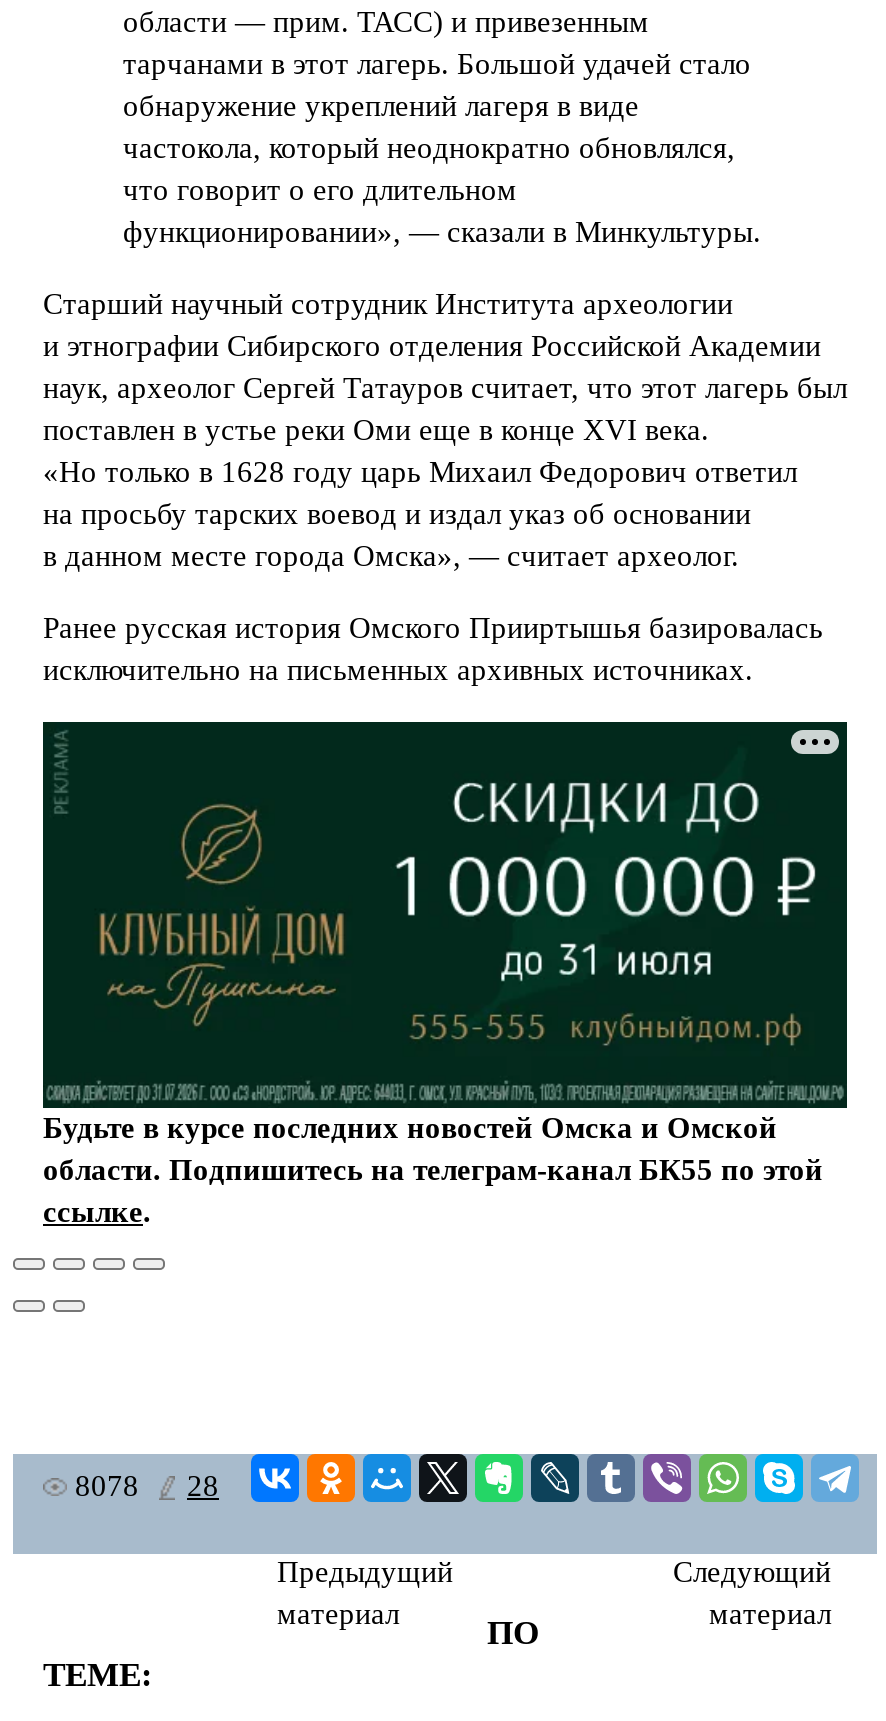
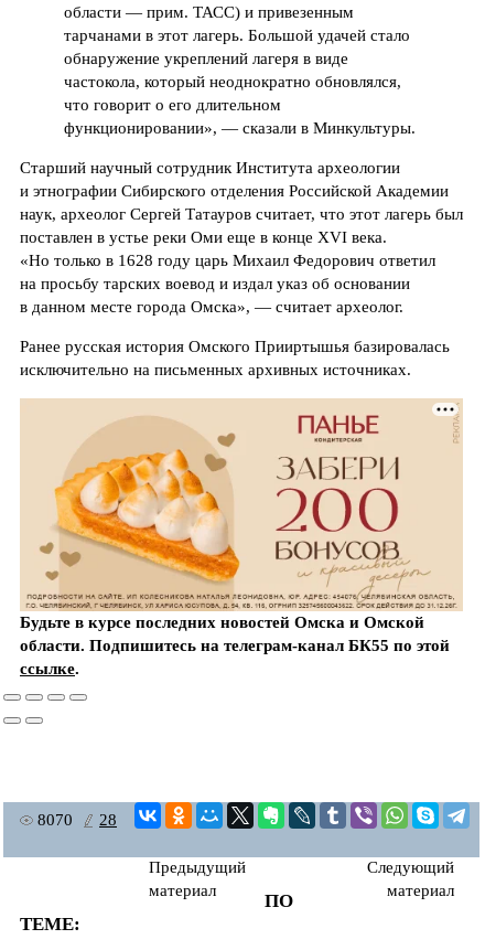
- [image]
+ [image]

- 8078 28
+ 8070 28
